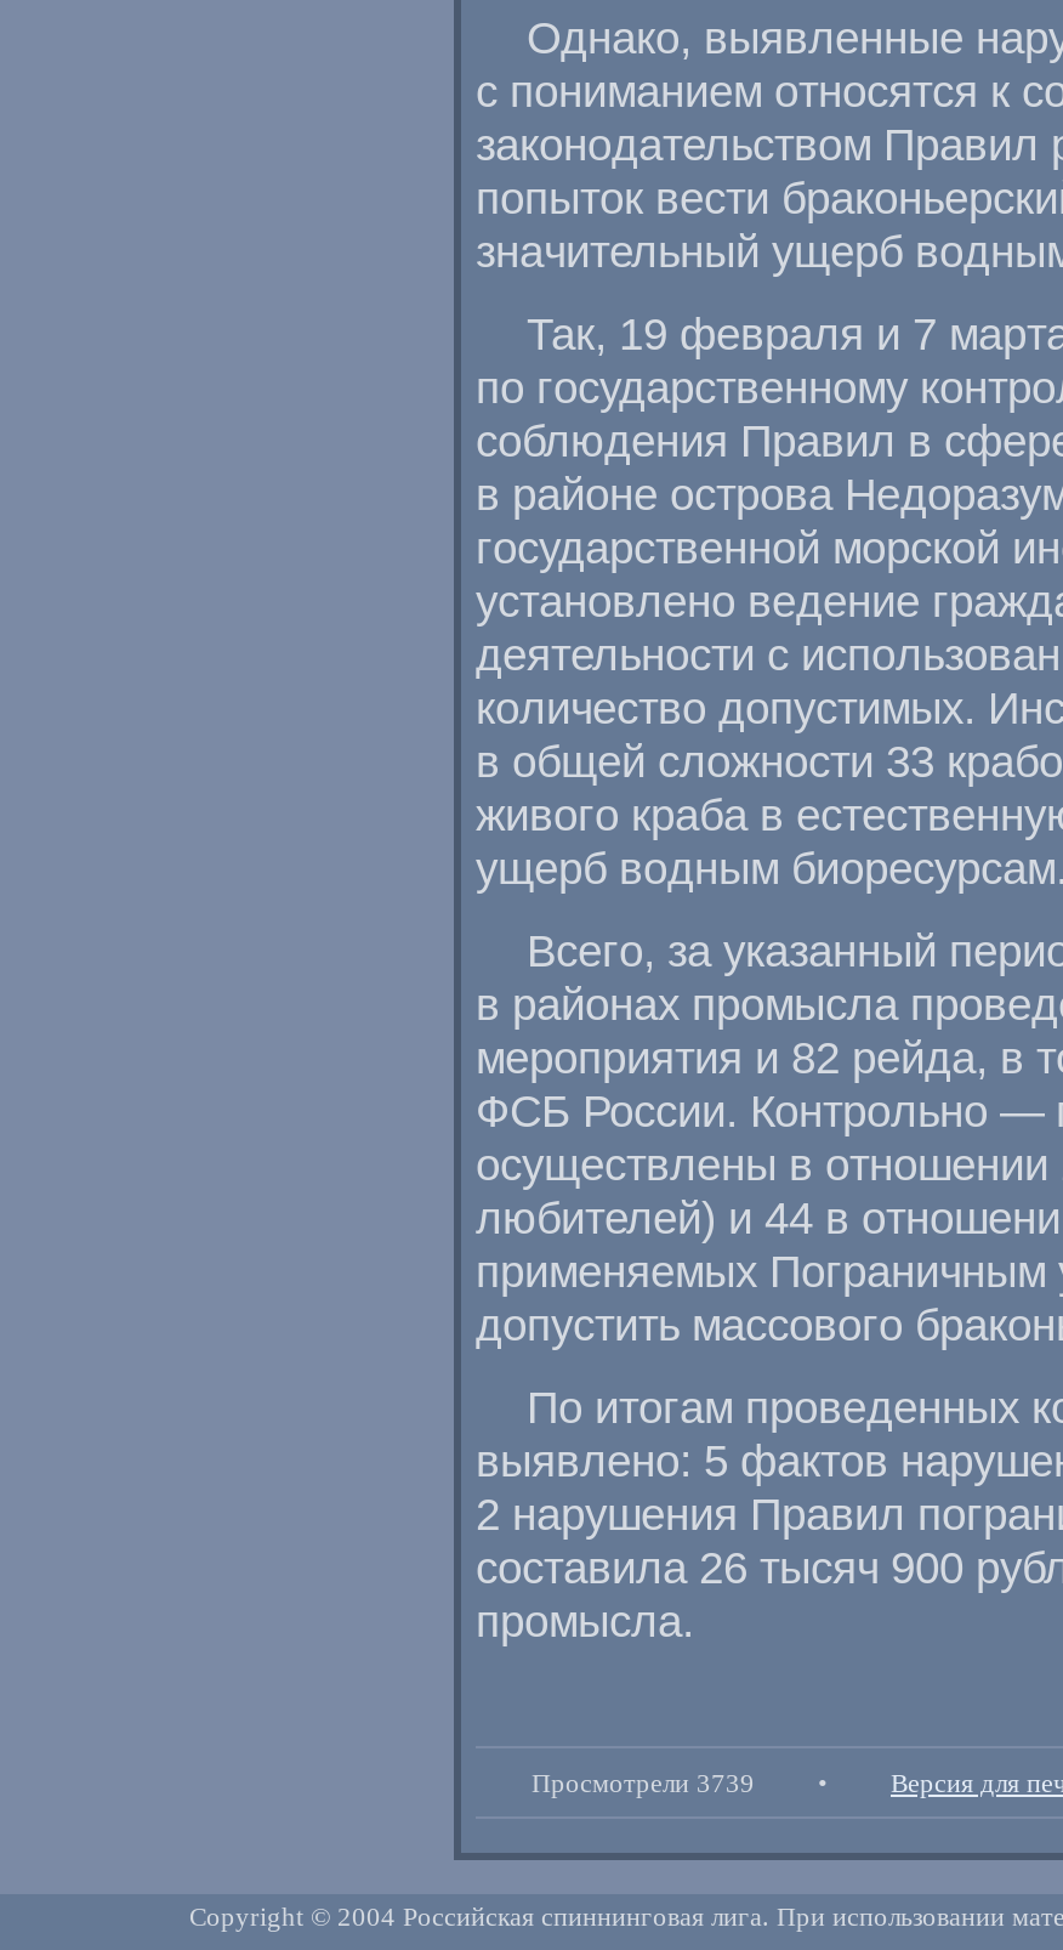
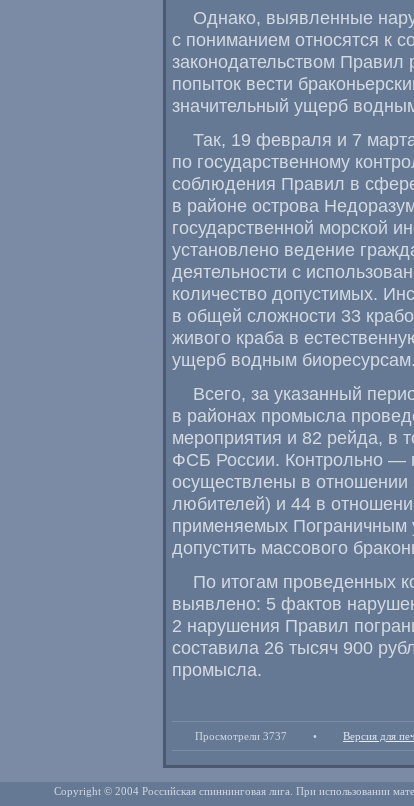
- Просмотрели 3739
+ Просмотрели 3737
